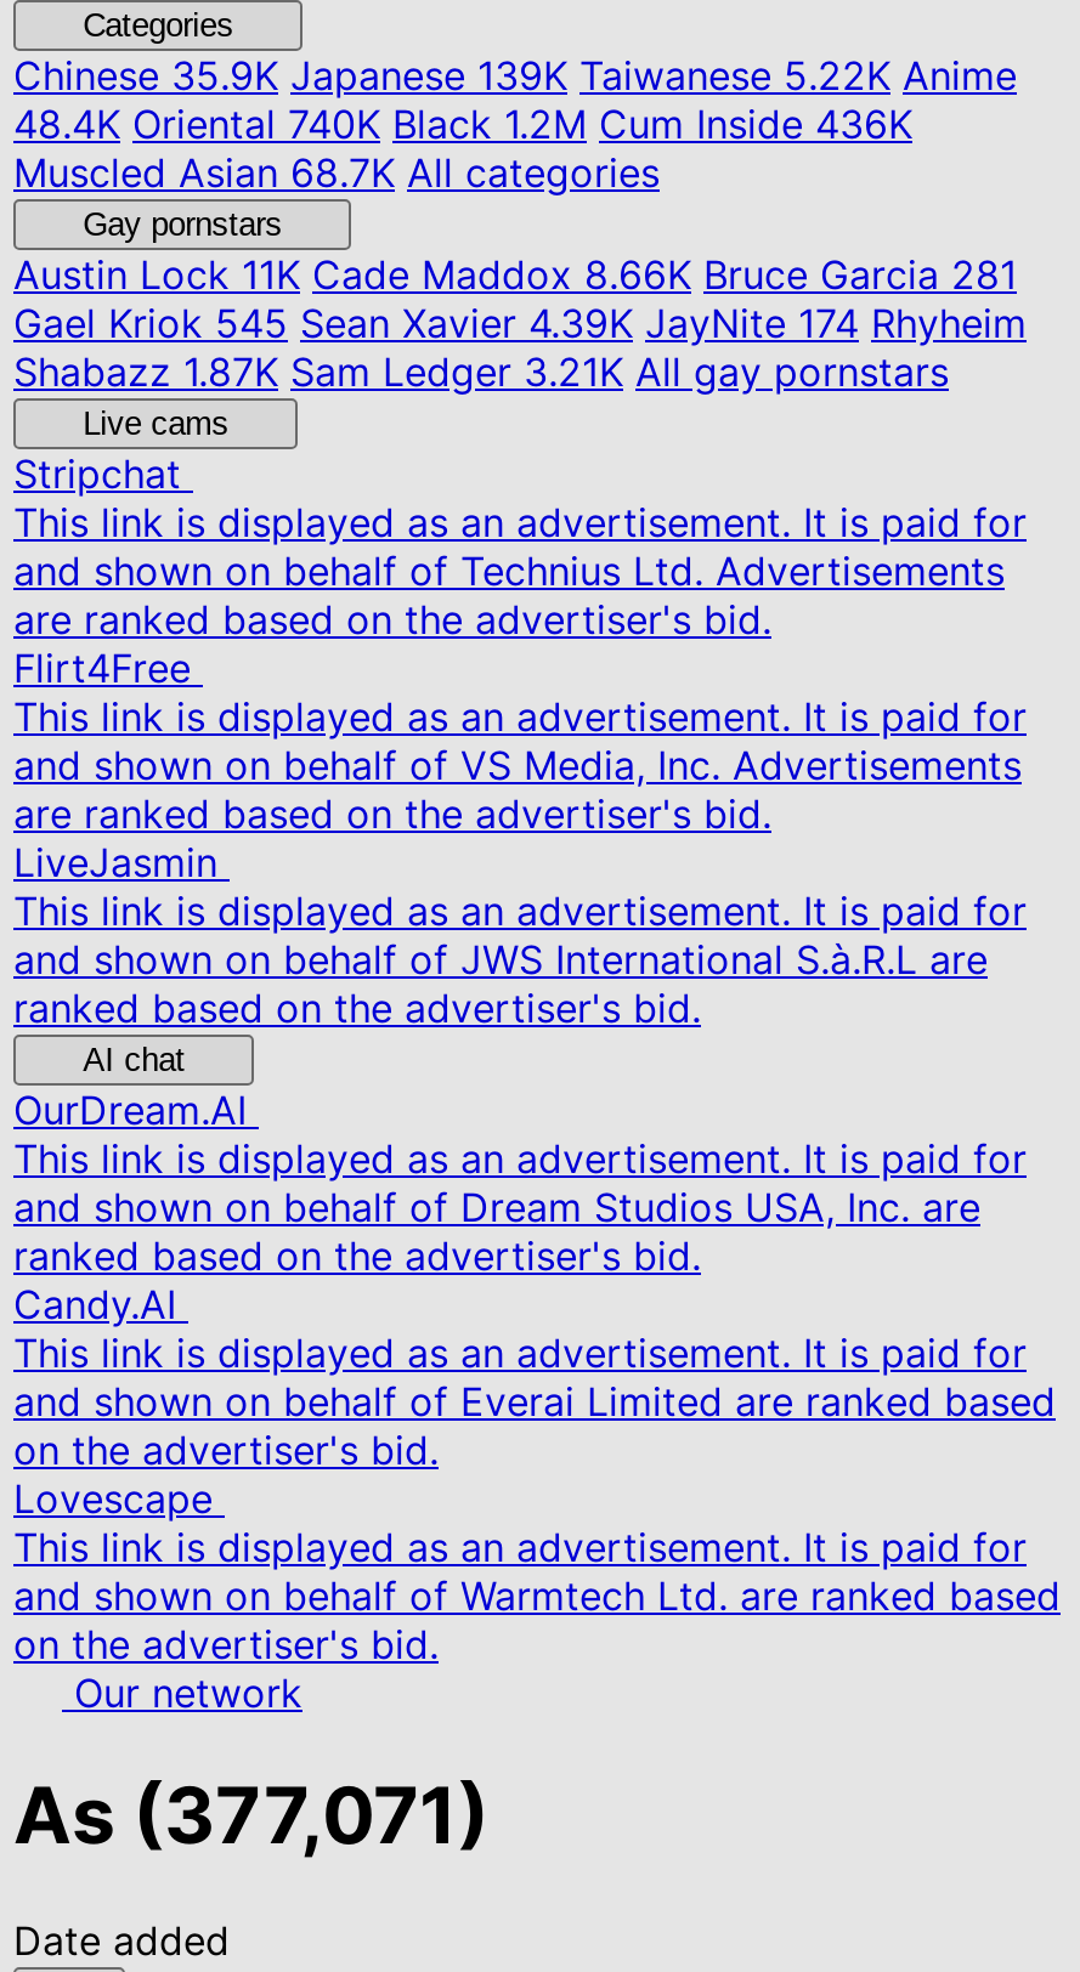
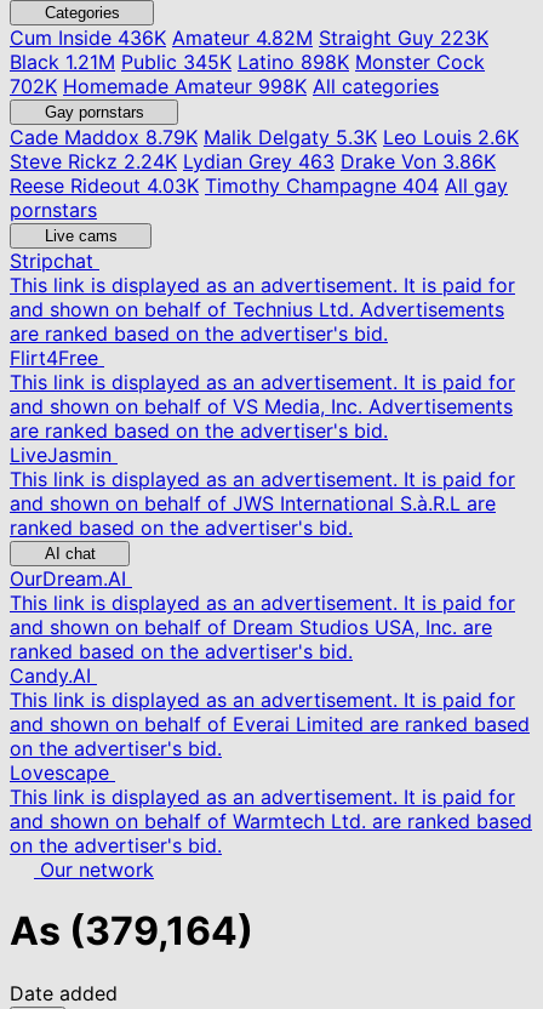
- Chinese35.9K Japanese 139K Taiwanese 5.22K Anime
- 48.4K Oriental 740K Black 1.2M Cum Inside 436K
- Muscled Asian 68.7K All categories
+ Cum Inside436K Amateur 4.82M Straight Guy 223K
+ Black 1.21M Public 345K Latino 898K Monster Cock
+ 702K Homemade Amateur 998K All categories

- Austin Lock11K Cade Maddox 8.66K Bruce Garcia 281
- Gael Kriok 545 Sean Xavier 4.39K JayNite 174 Rhyheim
- Shabazz 1.87K Sam Ledger 3.21K All gay pornstars
+ Cade Maddox8.79K Malik Delgaty 5.3K Leo Louis 2.6K
+ Steve Rickz 2.24K Lydian Grey463 Drake Von 3.86K
+ Reese Rideout 4.03K Timothy Champagne 404 All gay
+ pornstars

- As (377,071)
+ As (379,164)
